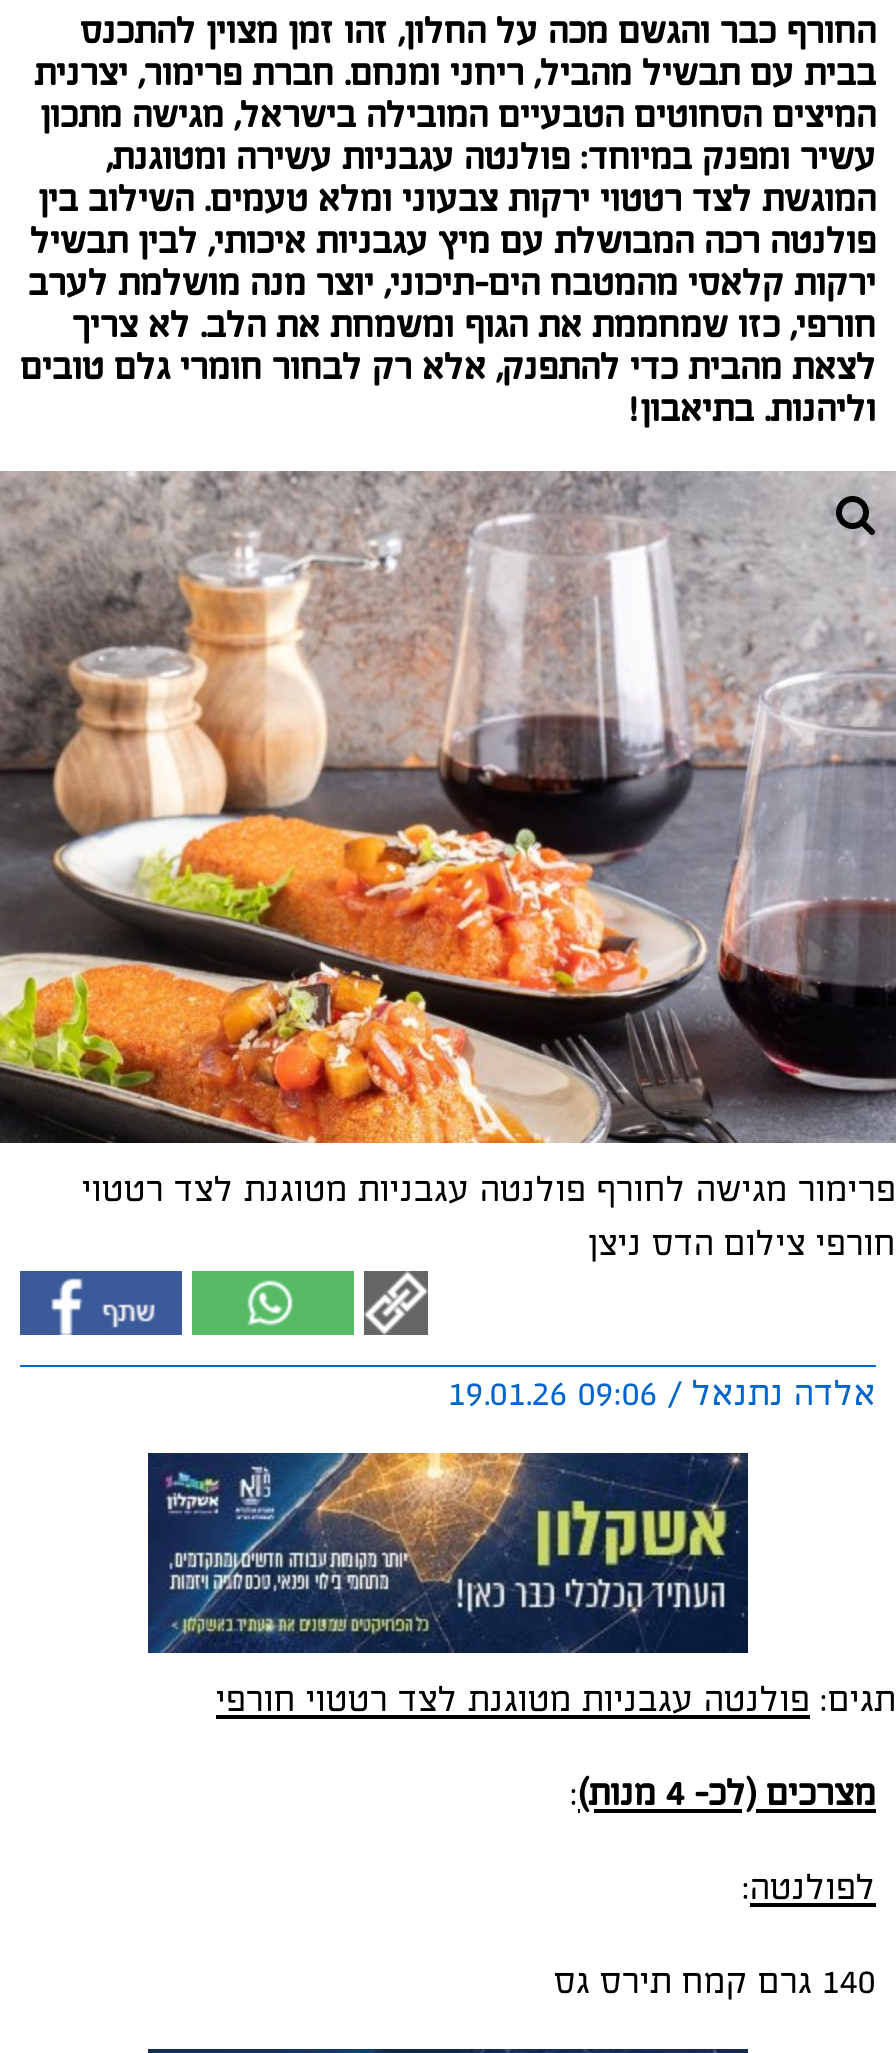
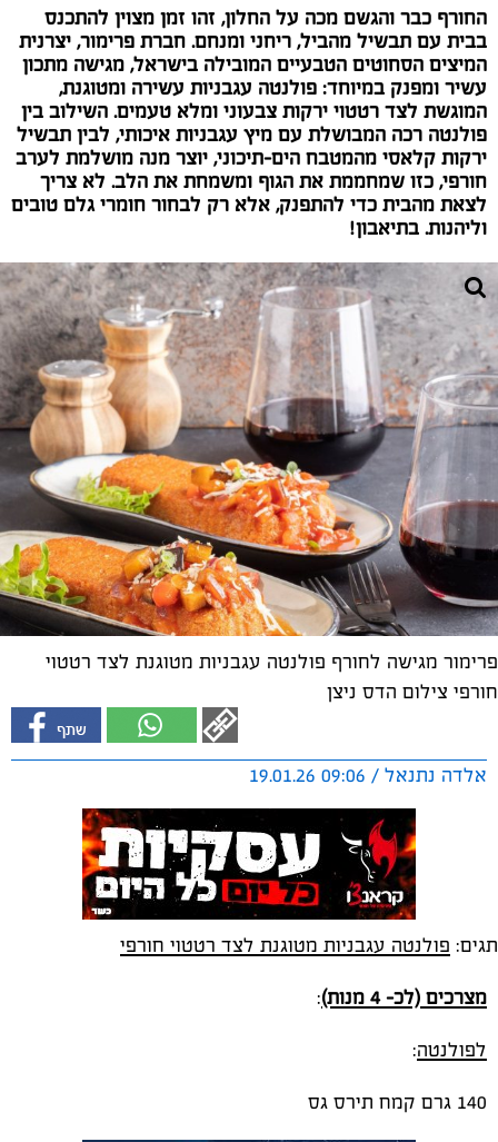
- [image]
+ [image]
